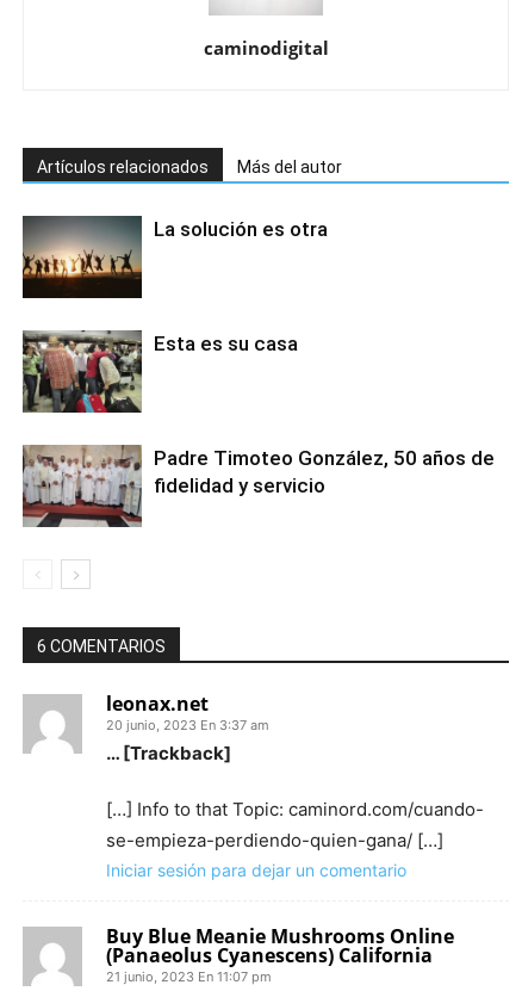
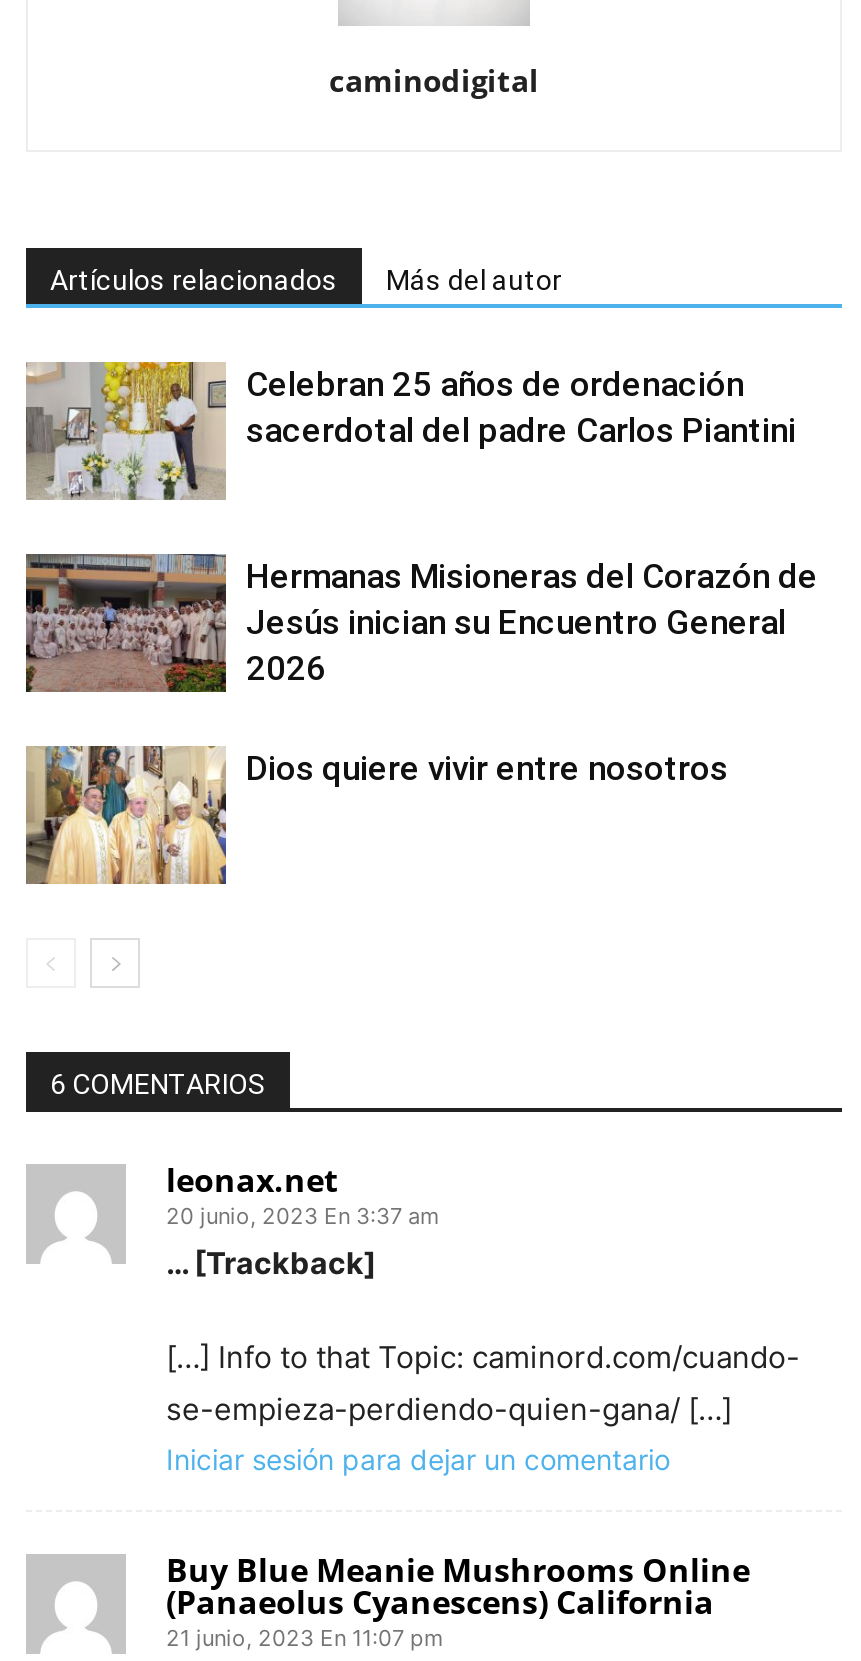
- [image]
- La solución es otra
+ [image]
+ Celebran 25 años de ordenación
+ sacerdotal del padre Carlos Piantini

- [image]
- Esta es su casa
+ [image]
+ Hermanas Misioneras del Corazón de
+ Jesús inician su Encuentro General
+ 2026

- [image]
- Padre Timoteo González, 50 años de
- fidelidad y servicio
+ [image]
+ Dios quiere vivir entre nosotros
